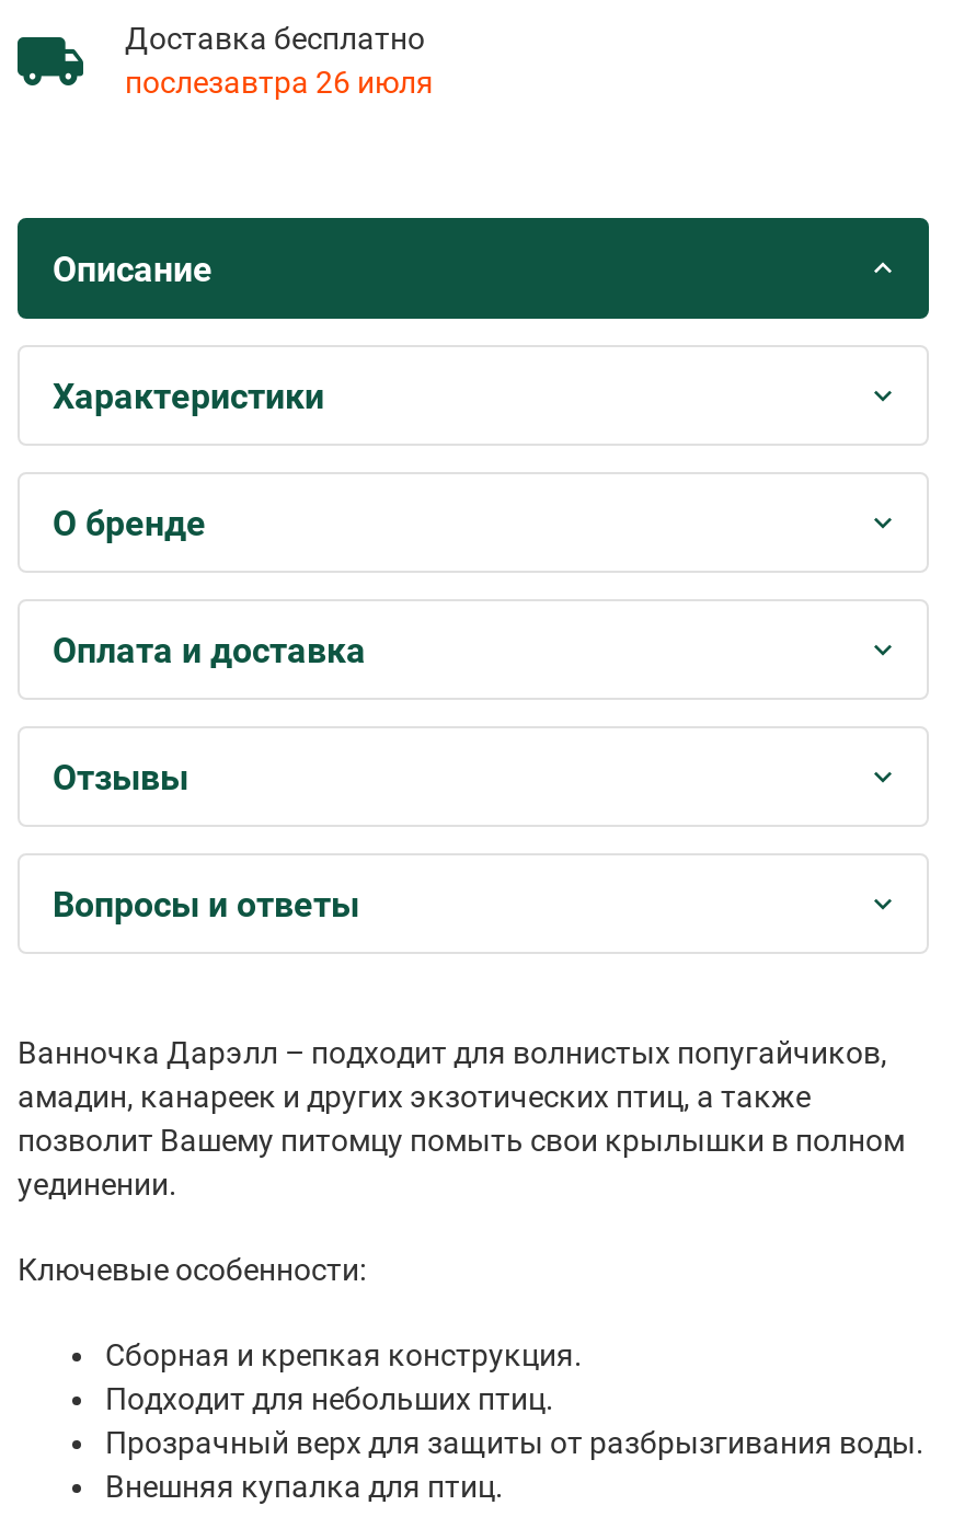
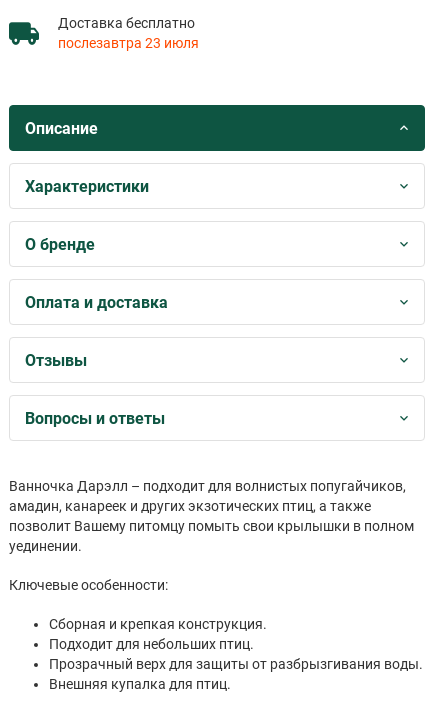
- послезавтра 26 июля
+ послезавтра 23 июля
